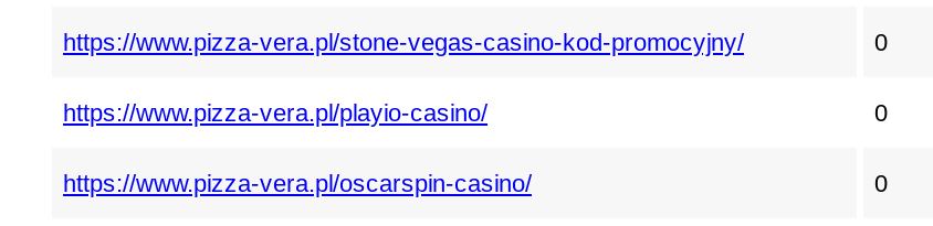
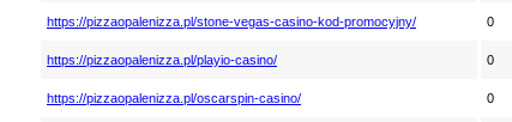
- https://www.pizza-vera.pl/stone-vegas-casino-kod-promocyjny/
+ https://pizzaopalenizza.pl/stone-vegas-casino-kod-promocyjny/

- https://www.pizza-vera.pl/playio-casino/
+ https://pizzaopalenizza.pl/playio-casino/

- https://www.pizza-vera.pl/oscarspin-casino/
+ https://pizzaopalenizza.pl/oscarspin-casino/
